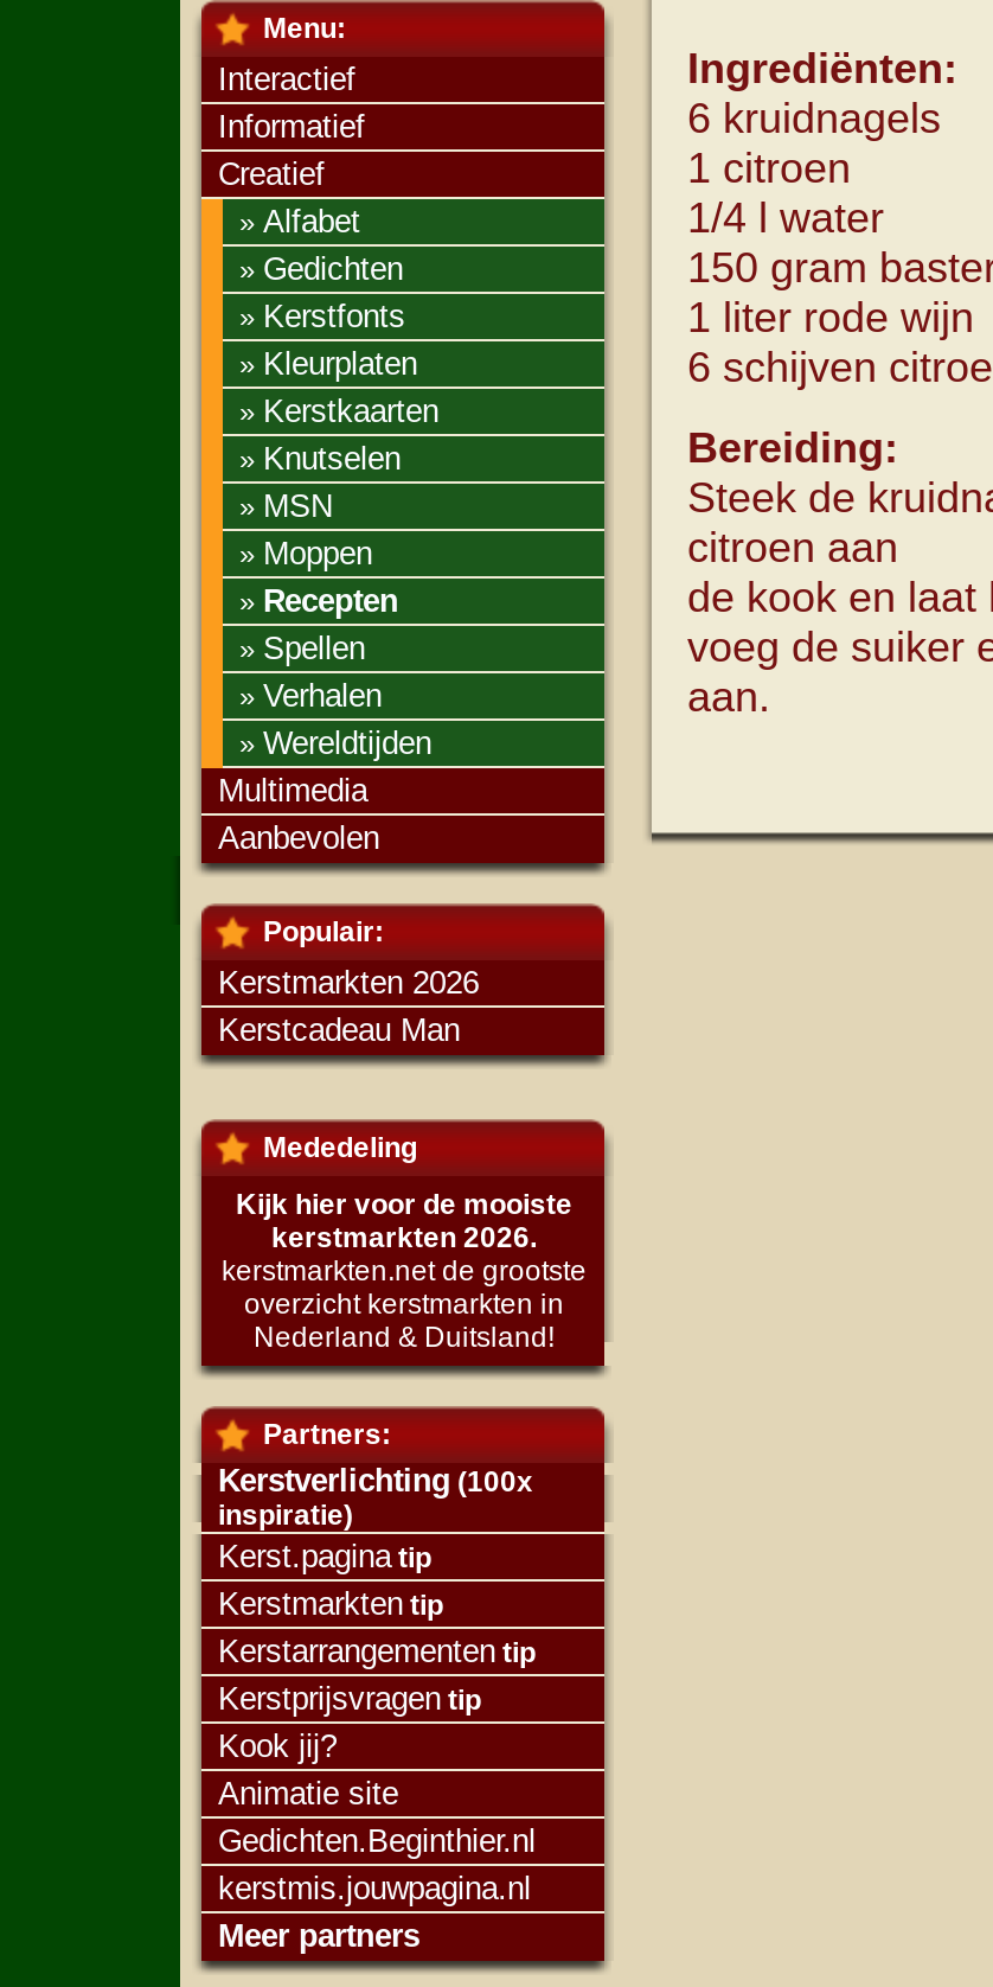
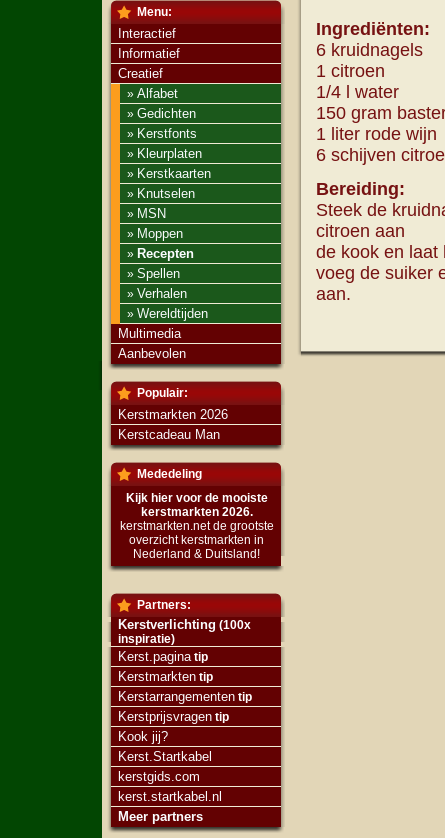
- Animatie site
- Gedichten.Beginthier.nl
- kerstmis.jouwpagina.nl
+ Kerst.Startkabel
+ kerstgids.com
+ kerst.startkabel.nl
